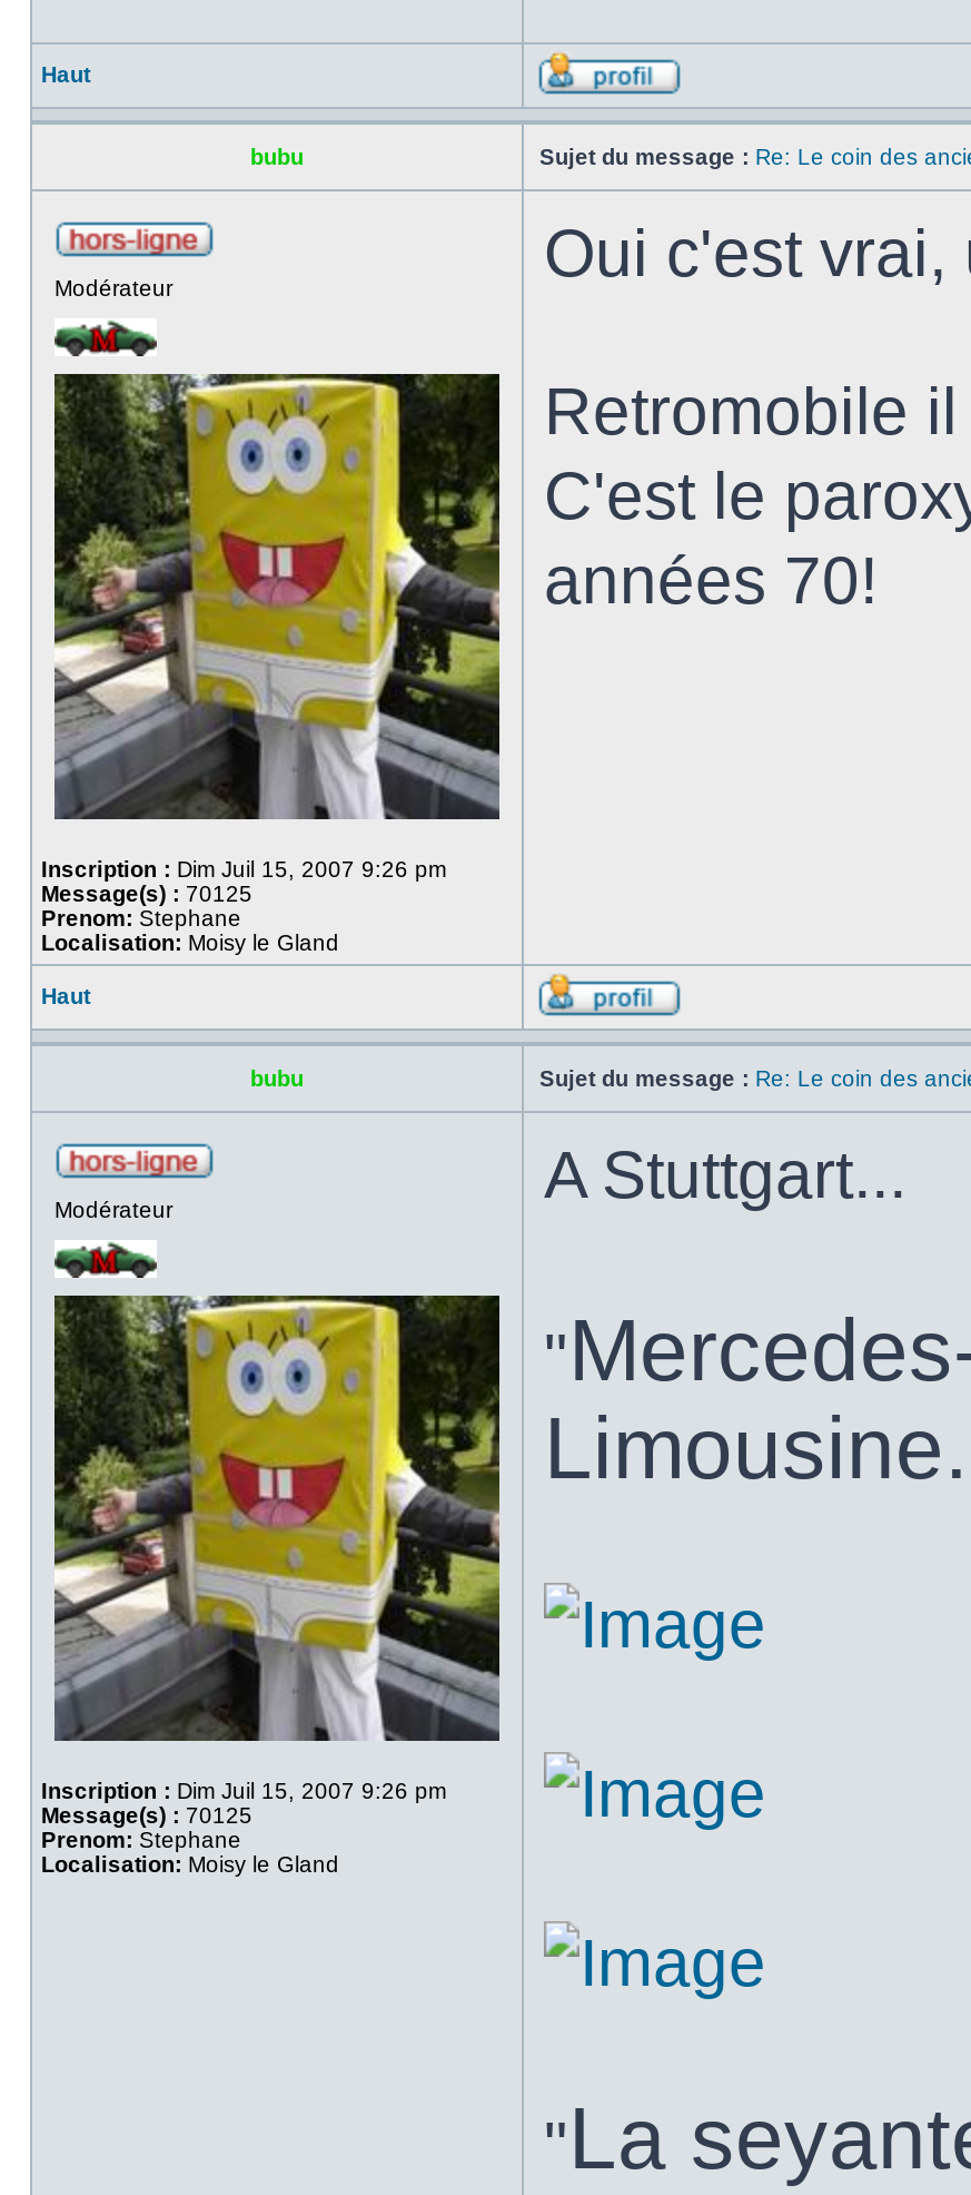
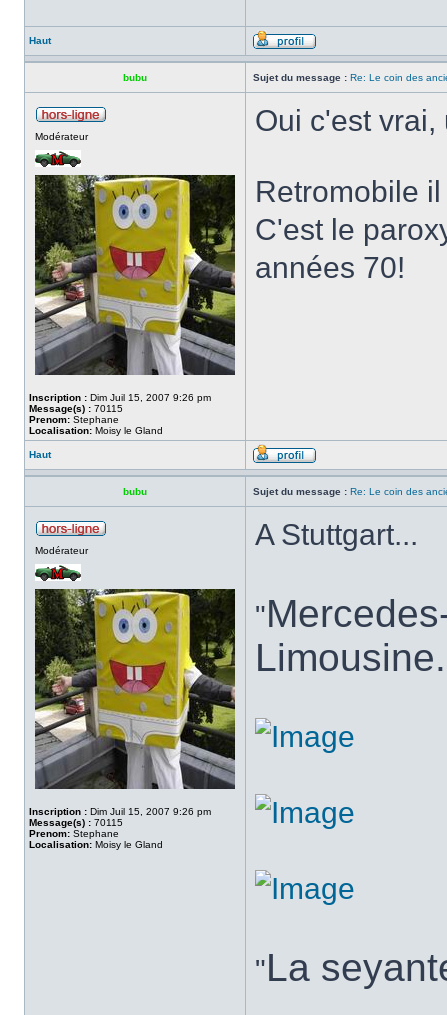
- Message(s) : 70125
+ Message(s) : 70115

- Message(s) : 70125
+ Message(s) : 70115
